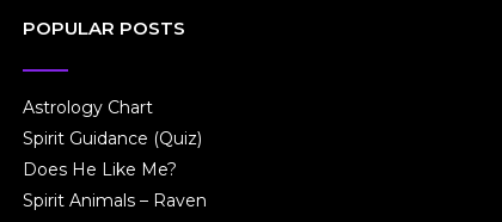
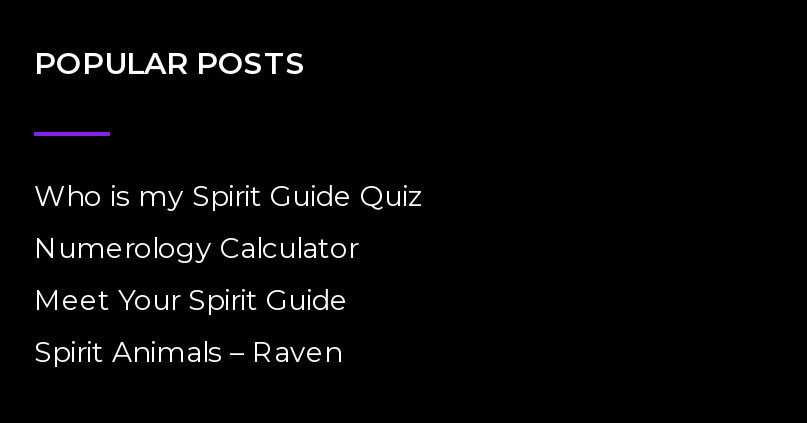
- Astrology Chart
- Spirit Guidance (Quiz)
- Does He Like Me?
+ Who is my Spirit Guide Quiz
+ Numerology Calculator
+ Meet Your Spirit Guide
